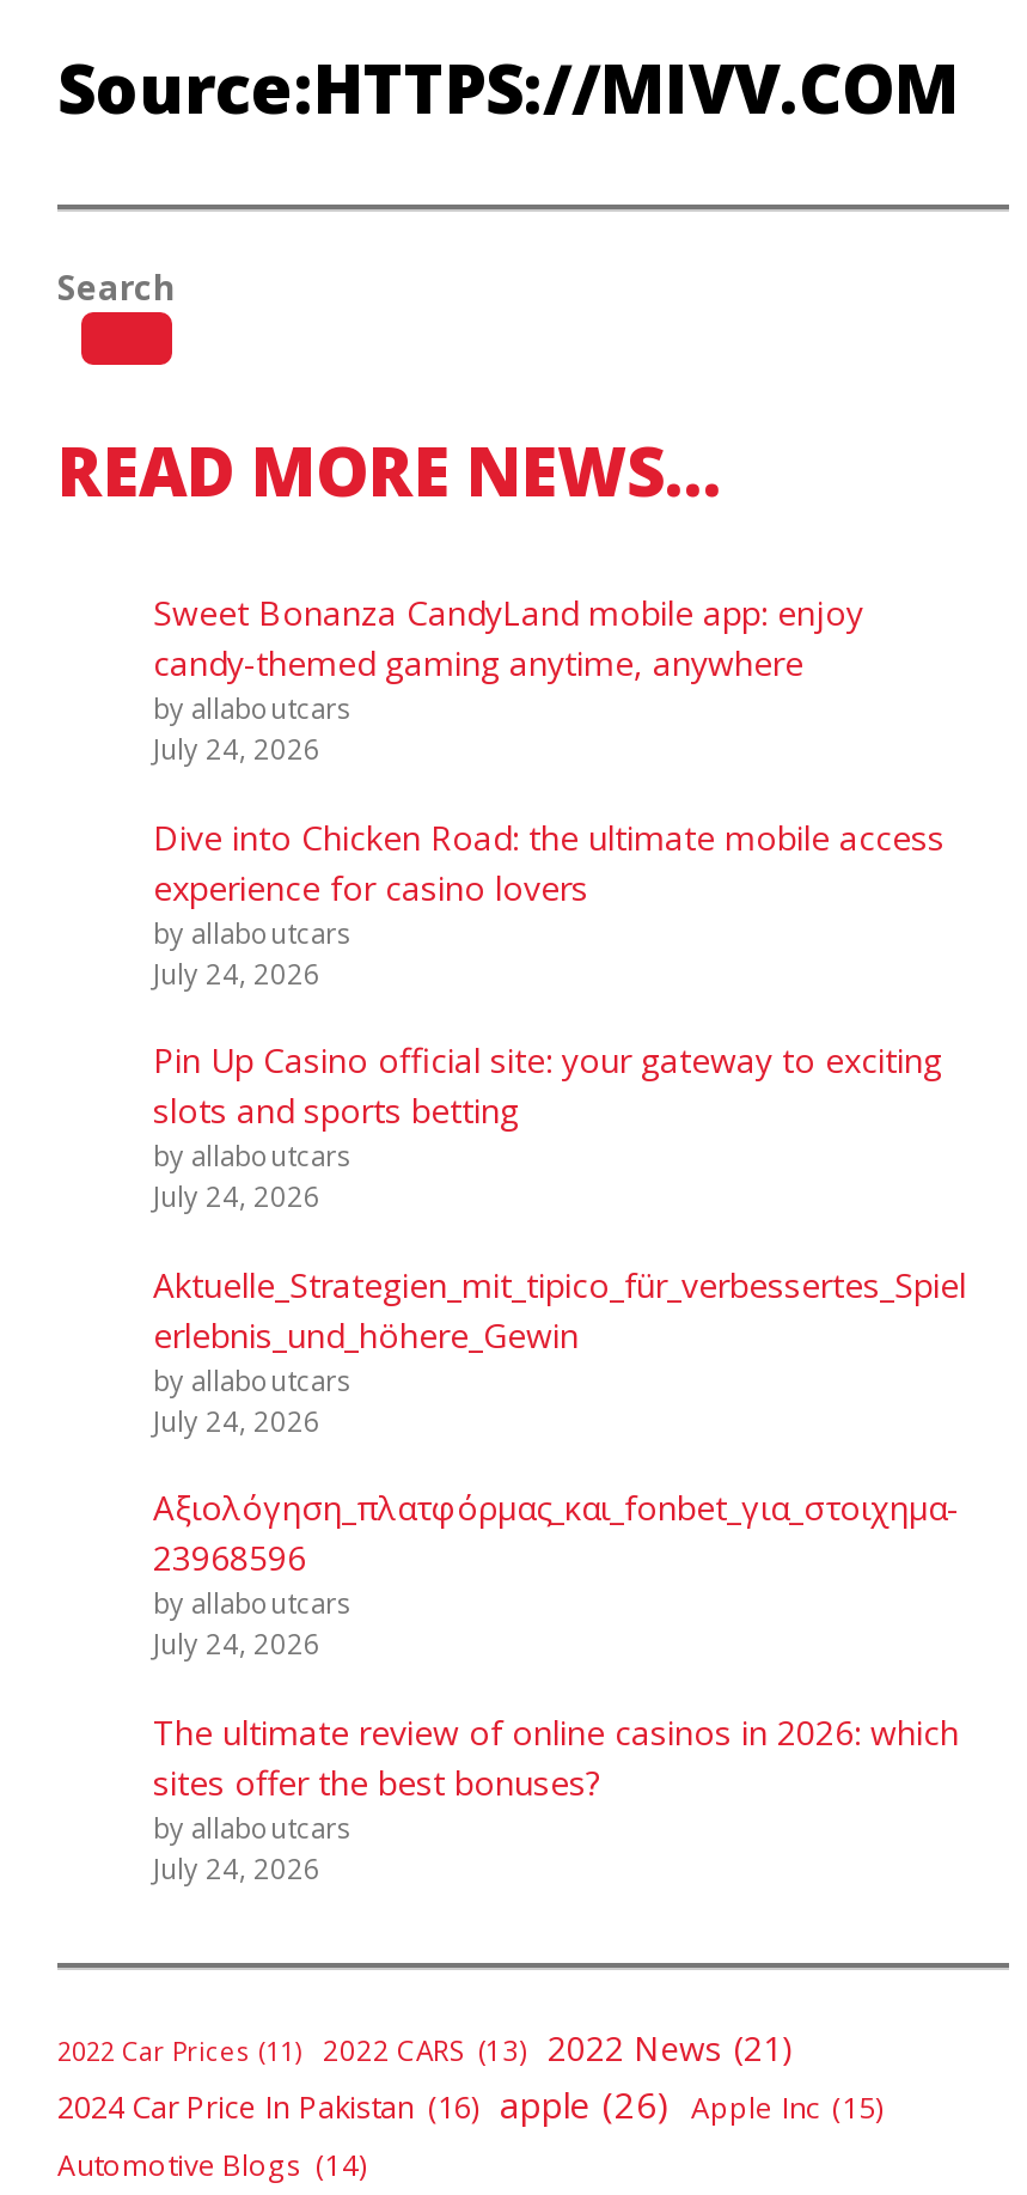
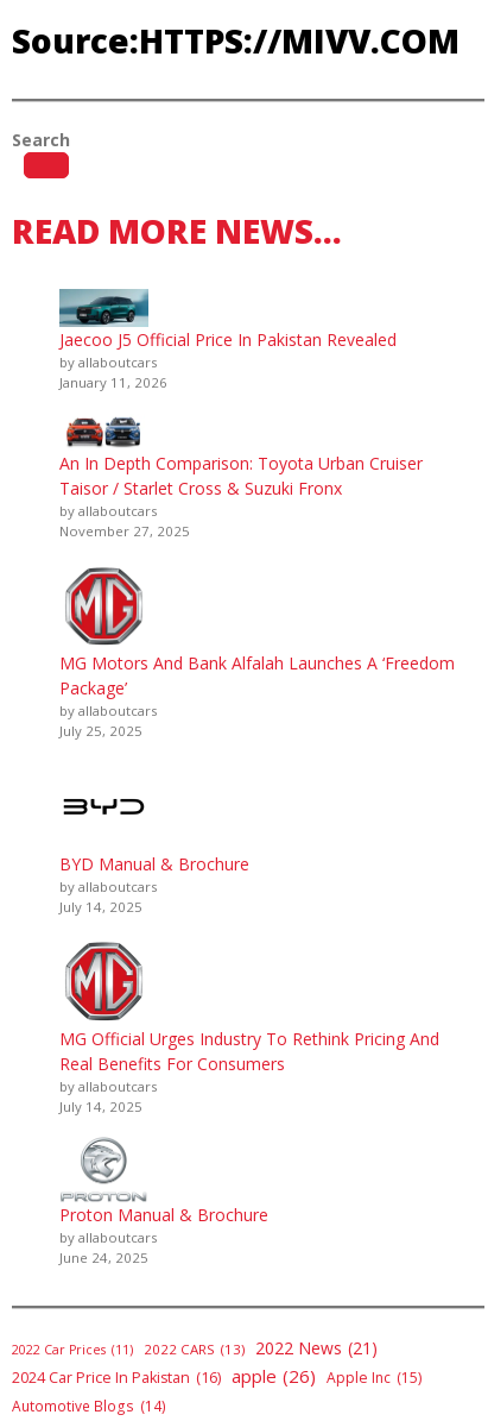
- Sweet Bonanza CandyLand mobile app: enjoy
- candy-themed gaming anytime, anywhere
+ Jaecoo J5 Official Price In Pakistan Revealed

- July 24, 2026
+ January 11, 2026

- Dive into Chicken Road: the ultimate mobile access
- experience for casino lovers
+ An In Depth Comparison: Toyota Urban Cruiser
+ Taisor / Starlet Cross & Suzuki Fronx

- July 24, 2026
+ November 27, 2025

- Pin Up Casino official site: your gateway to exciting
- slots and sports betting
+ MG Motors And Bank Alfalah Launches A ‘Freedom
+ Package’

- July 24, 2026
+ July 25, 2025

- Aktuelle_Strategien_mit_tipico_für_verbessertes_Spiel
- erlebnis_und_höhere_Gewin
+ BYD Manual & Brochure

- July 24, 2026
+ July 14, 2025

- Αξιολόγηση_πλατφόρμας_και_fonbet_για_στοιχημα-
- 23968596
+ MG Official Urges Industry To Rethink Pricing And
+ Real Benefits For Consumers

- July 24, 2026
+ July 14, 2025

- The ultimate review of online casinos in 2026: which
- sites offer the best bonuses?
+ Proton Manual & Brochure

- July 24, 2026
+ June 24, 2025
